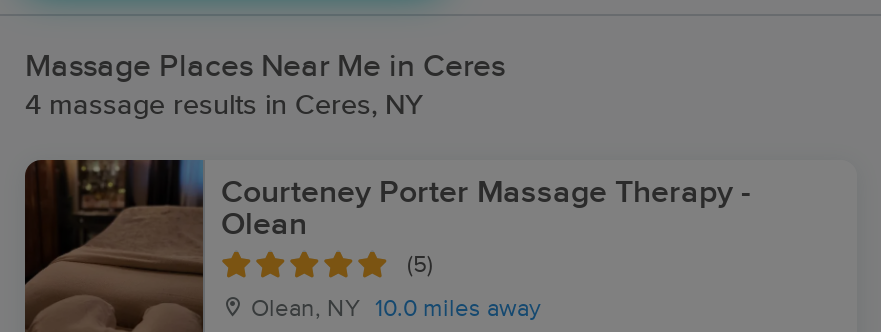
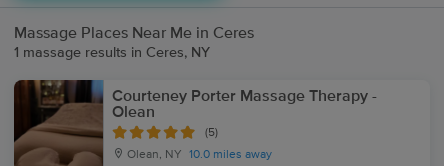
- 4 massage results in Ceres, NY
+ 1 massage results in Ceres, NY
